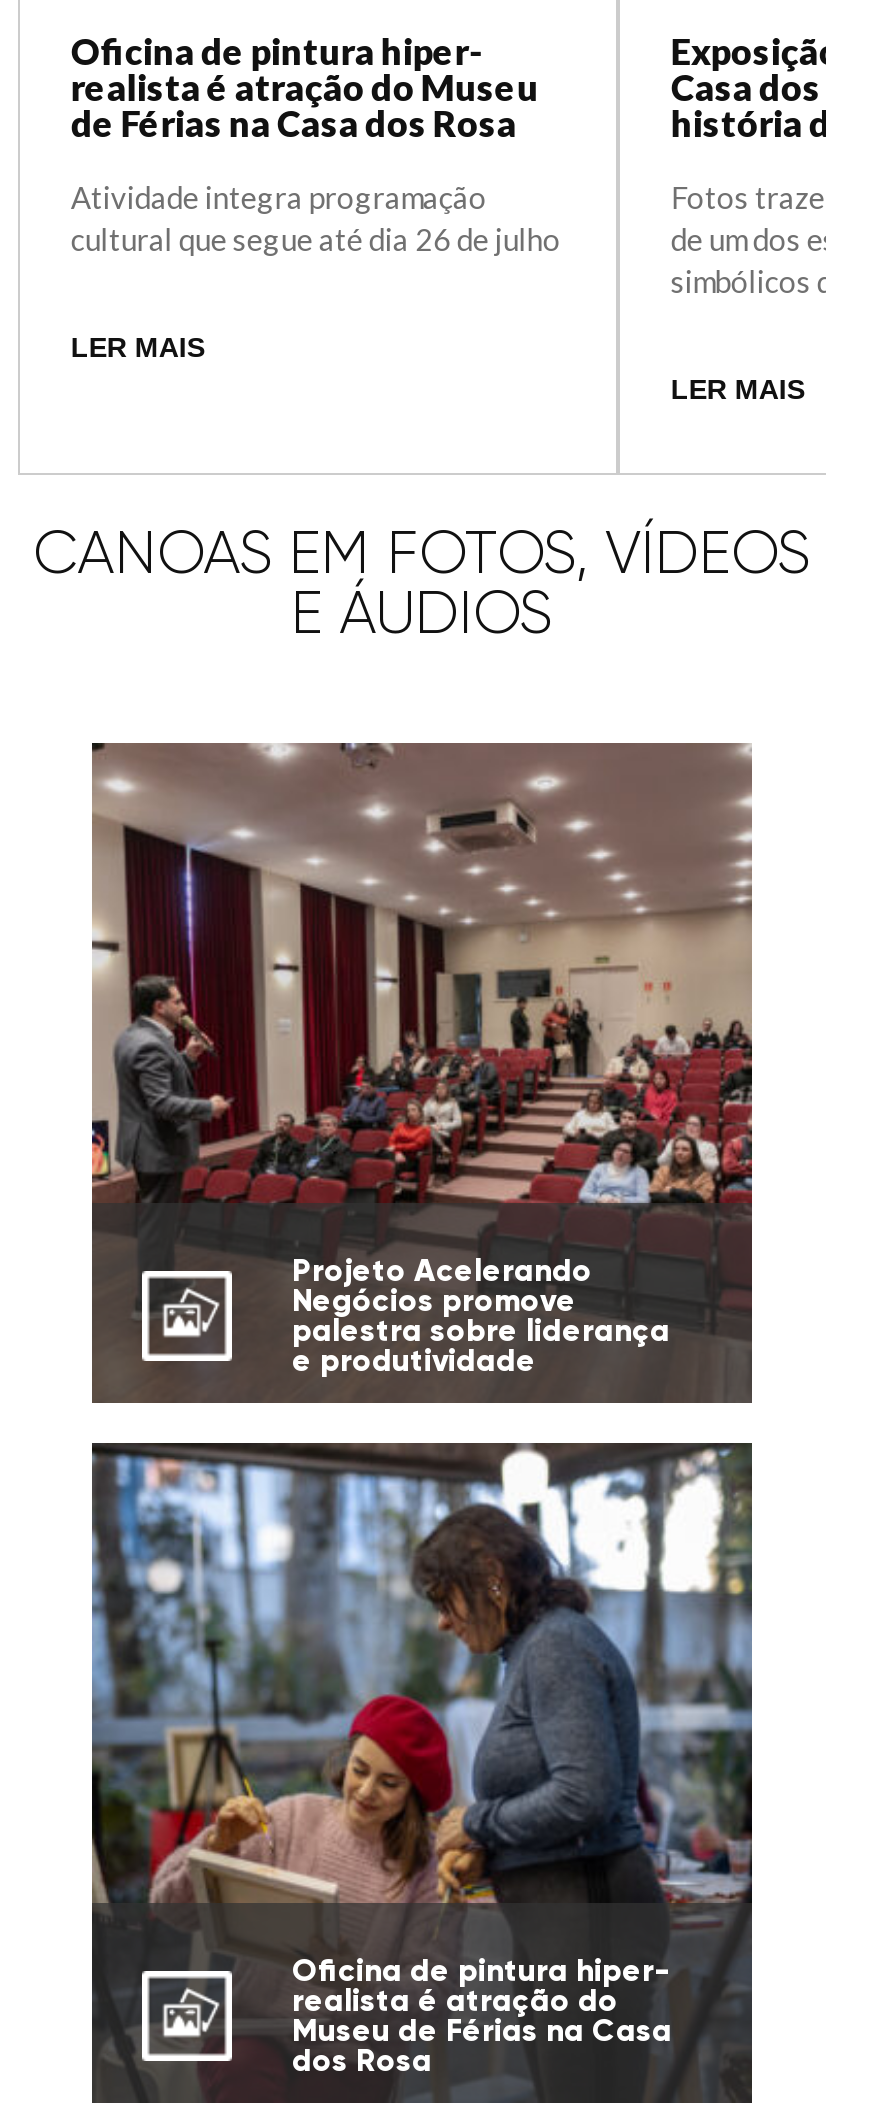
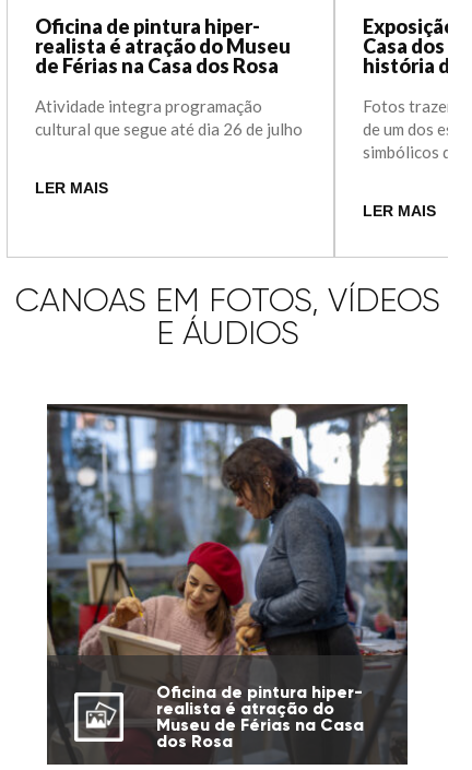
- [image]
- Projeto Acelerando
- Negócios promove
- palestra sobre liderança
- e produtividade
